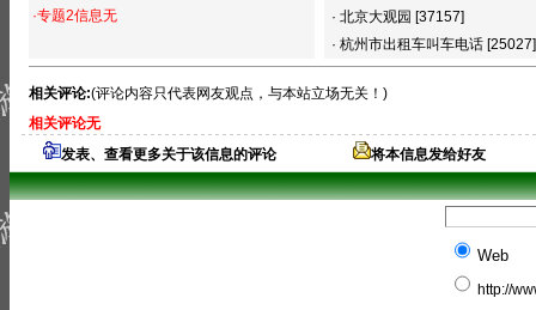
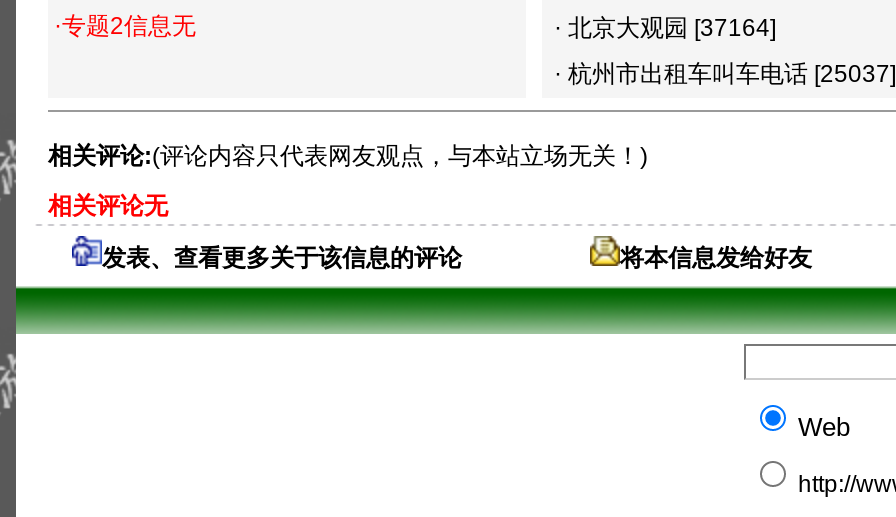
- ·北京大观园[37157]
+ ·北京大观园[37164]

- ·杭州市出租车叫车电话[25027]
+ ·杭州市出租车叫车电话[25037]
